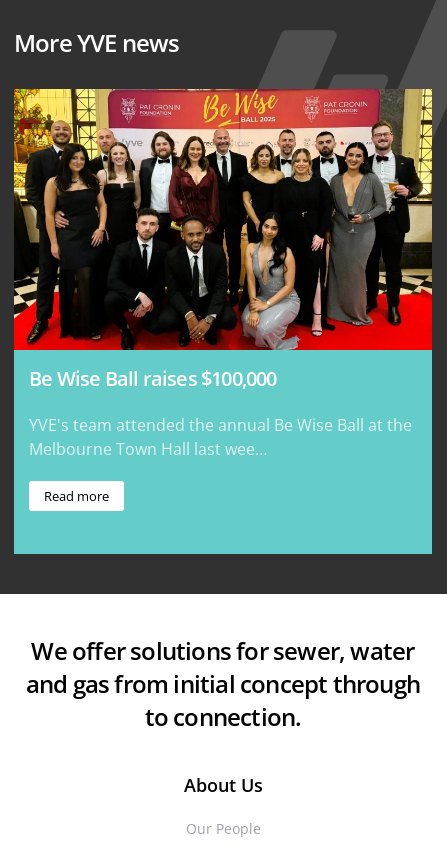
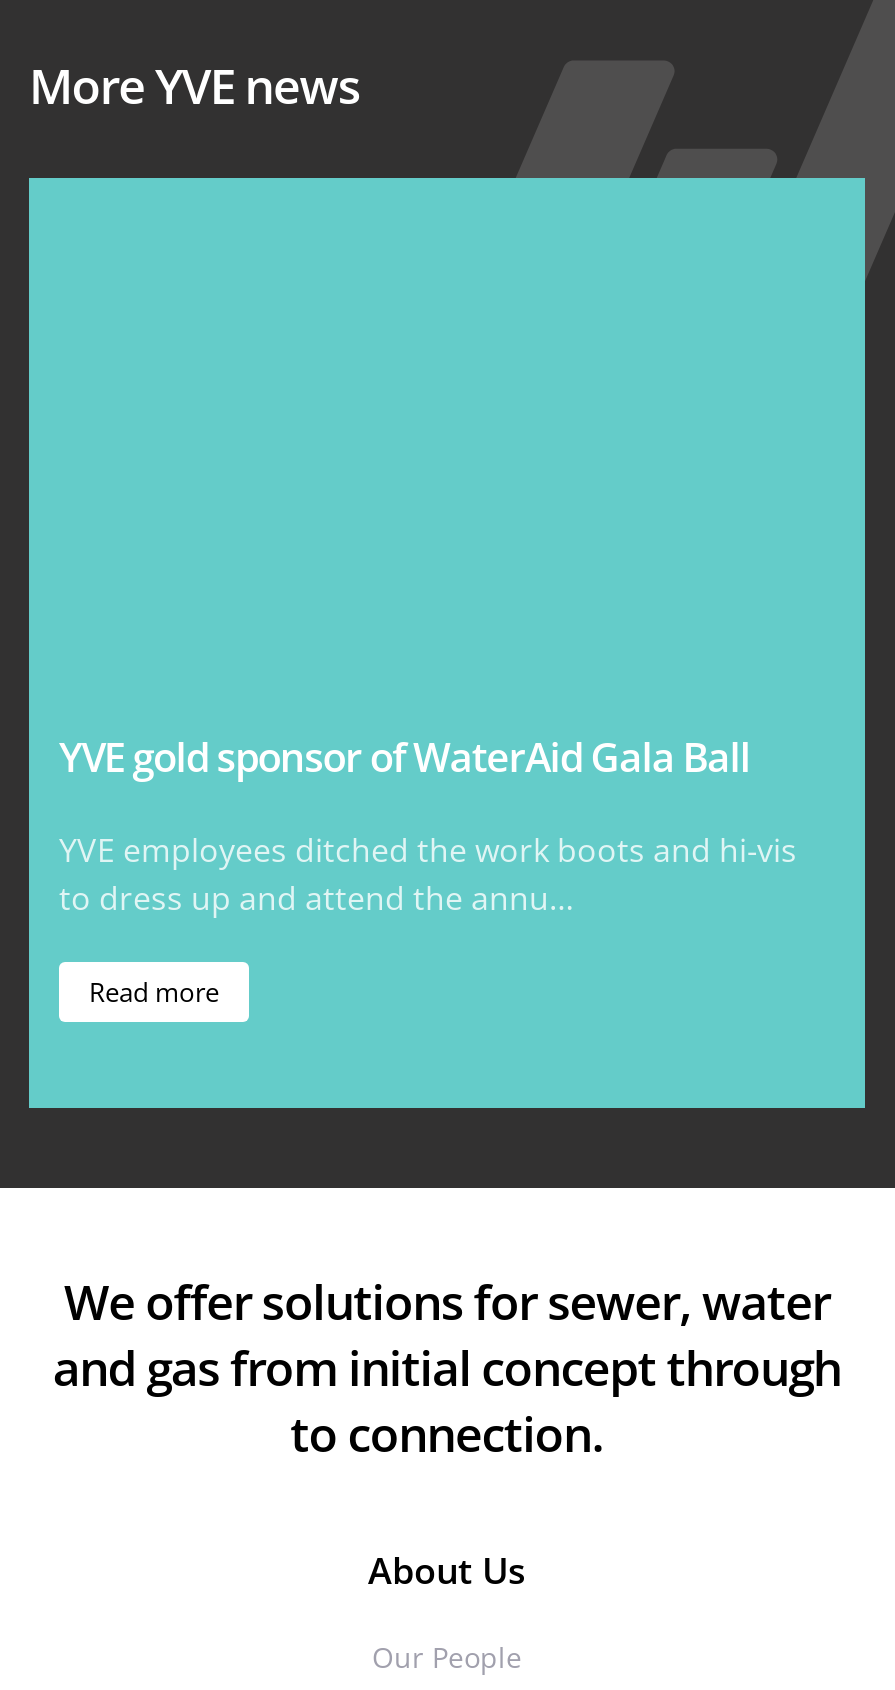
- [image]

- Be Wise Ball raises $100,000
+ YVE gold sponsor of WaterAid Gala Ball

- YVE's team attended the annual Be Wise Ball at the
- Melbourne Town Hall last wee…
+ YVE employees ditched the work boots and hi-vis
+ to dress up and attend the annu…
